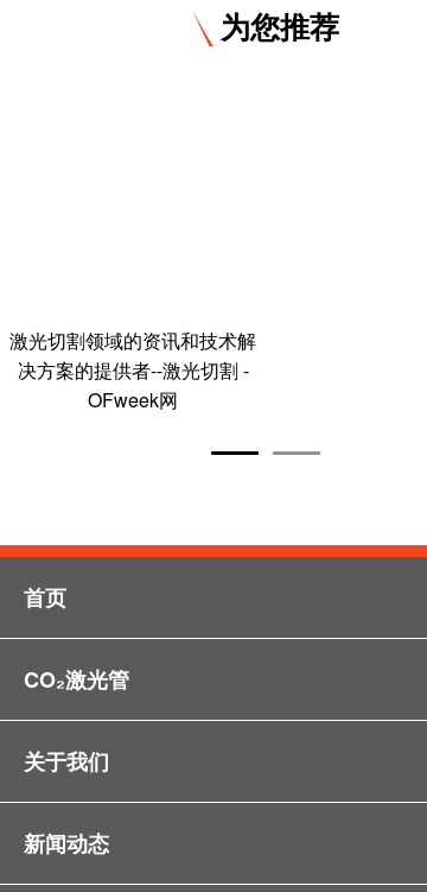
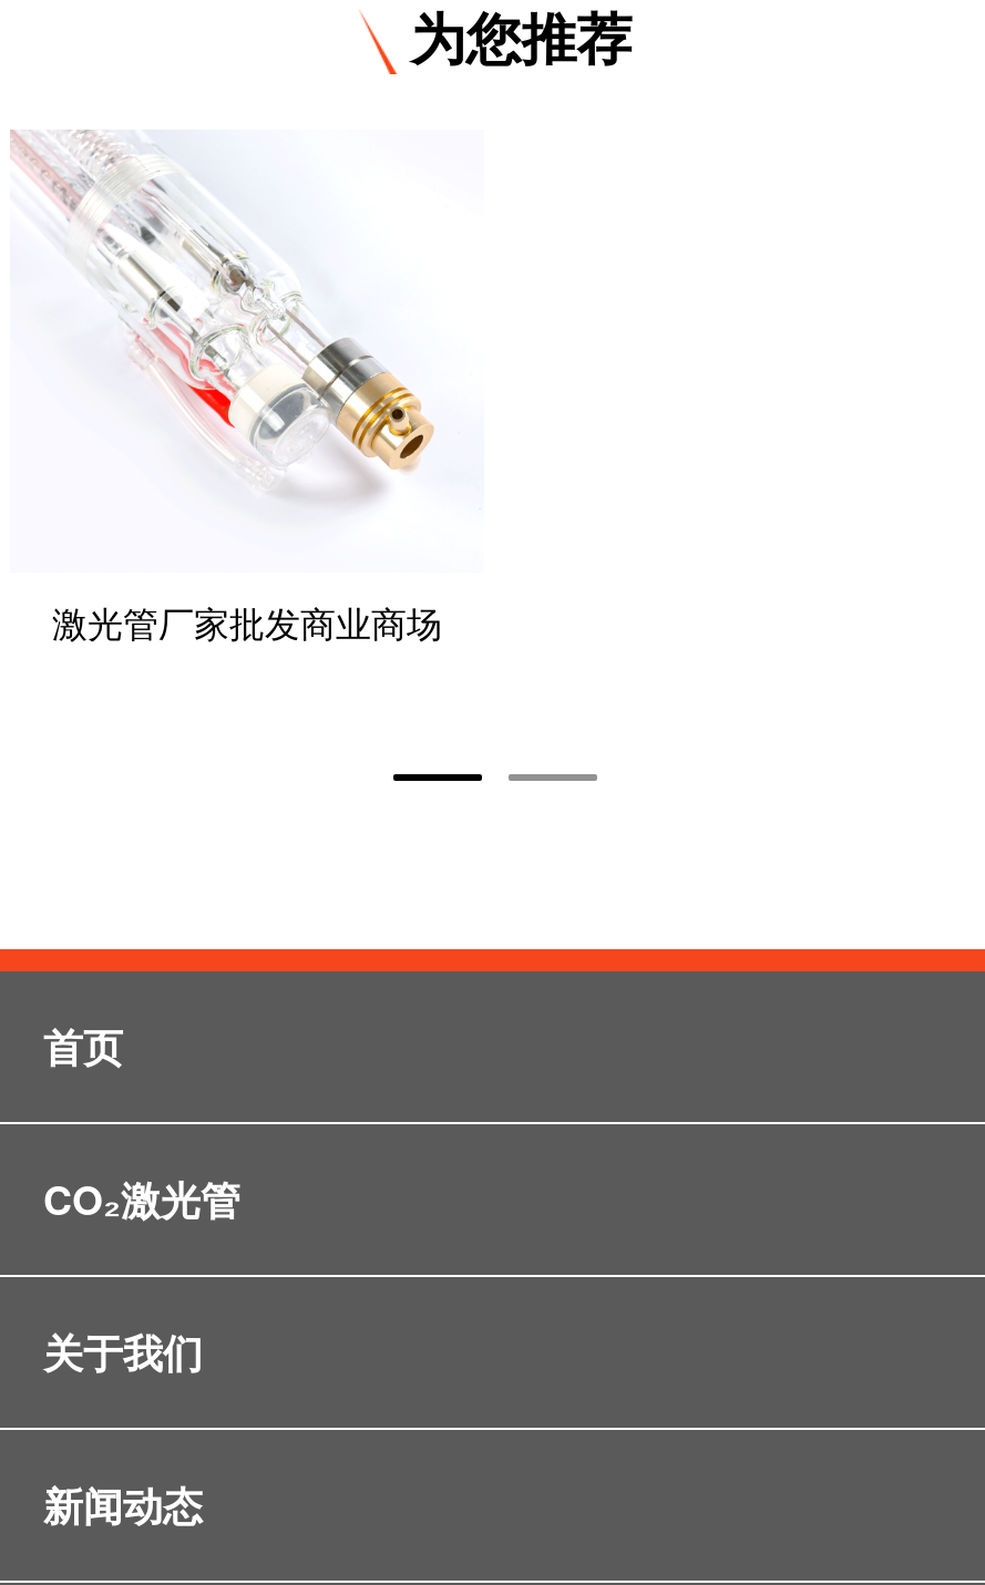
+ [image]

- 激光切割领域的资讯和技术解
- 决方案的提供者--激光切割 -
- OFweek网
+ 激光管厂家批发商业商场
